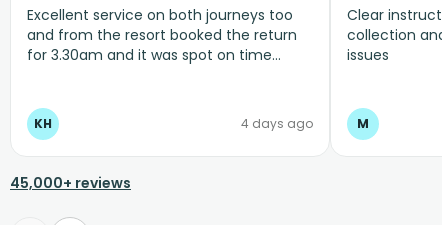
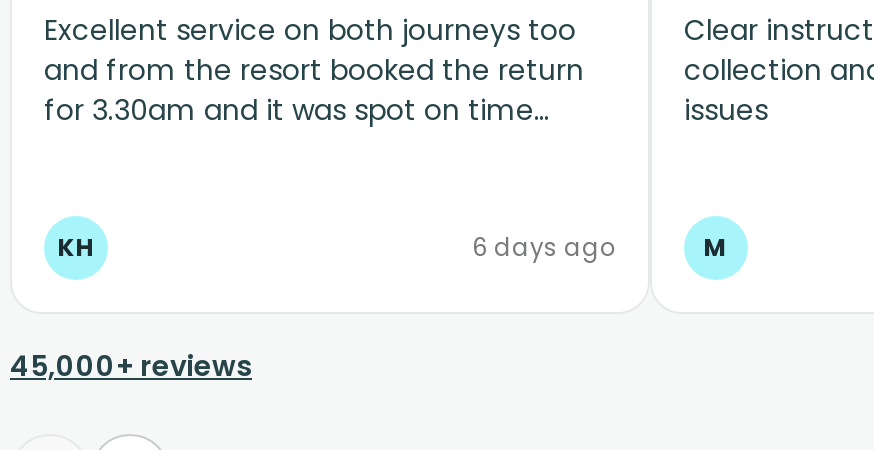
- 4 days ago
+ 6 days ago
